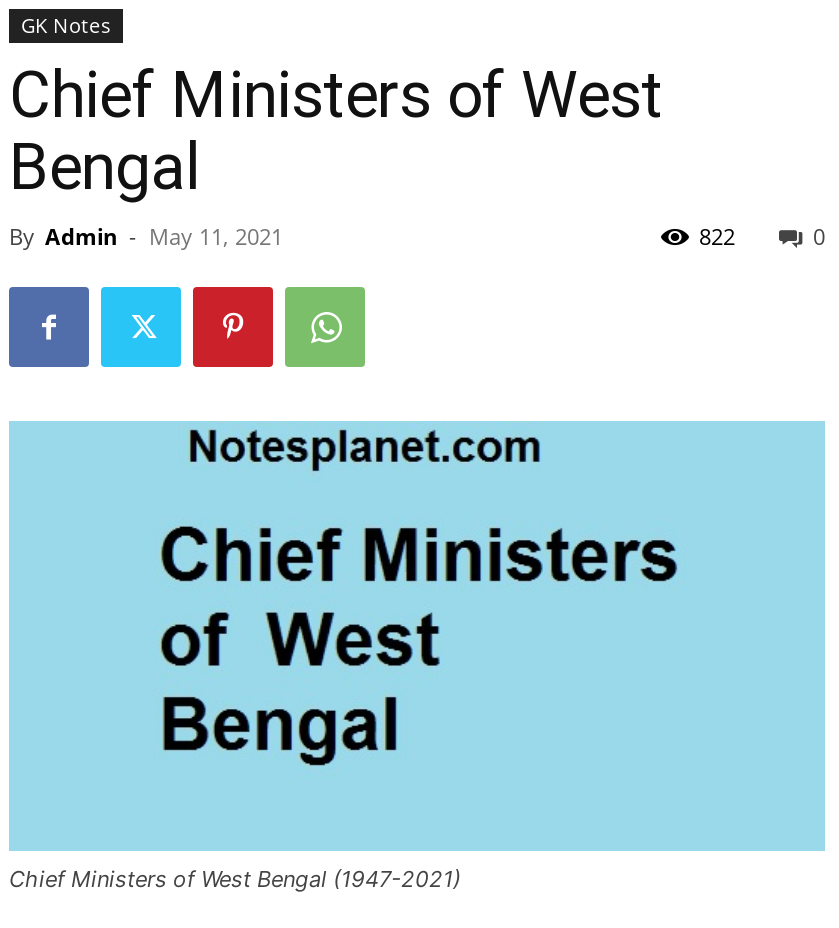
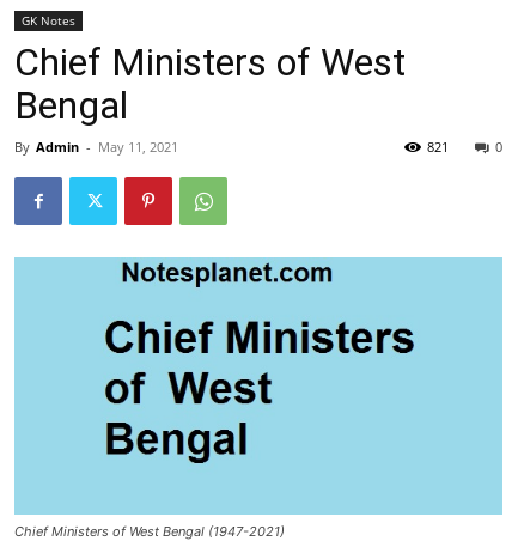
- 822
+ 821
